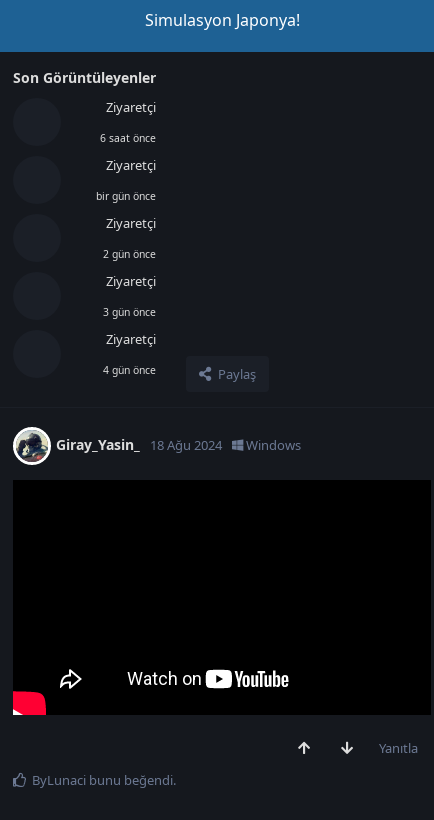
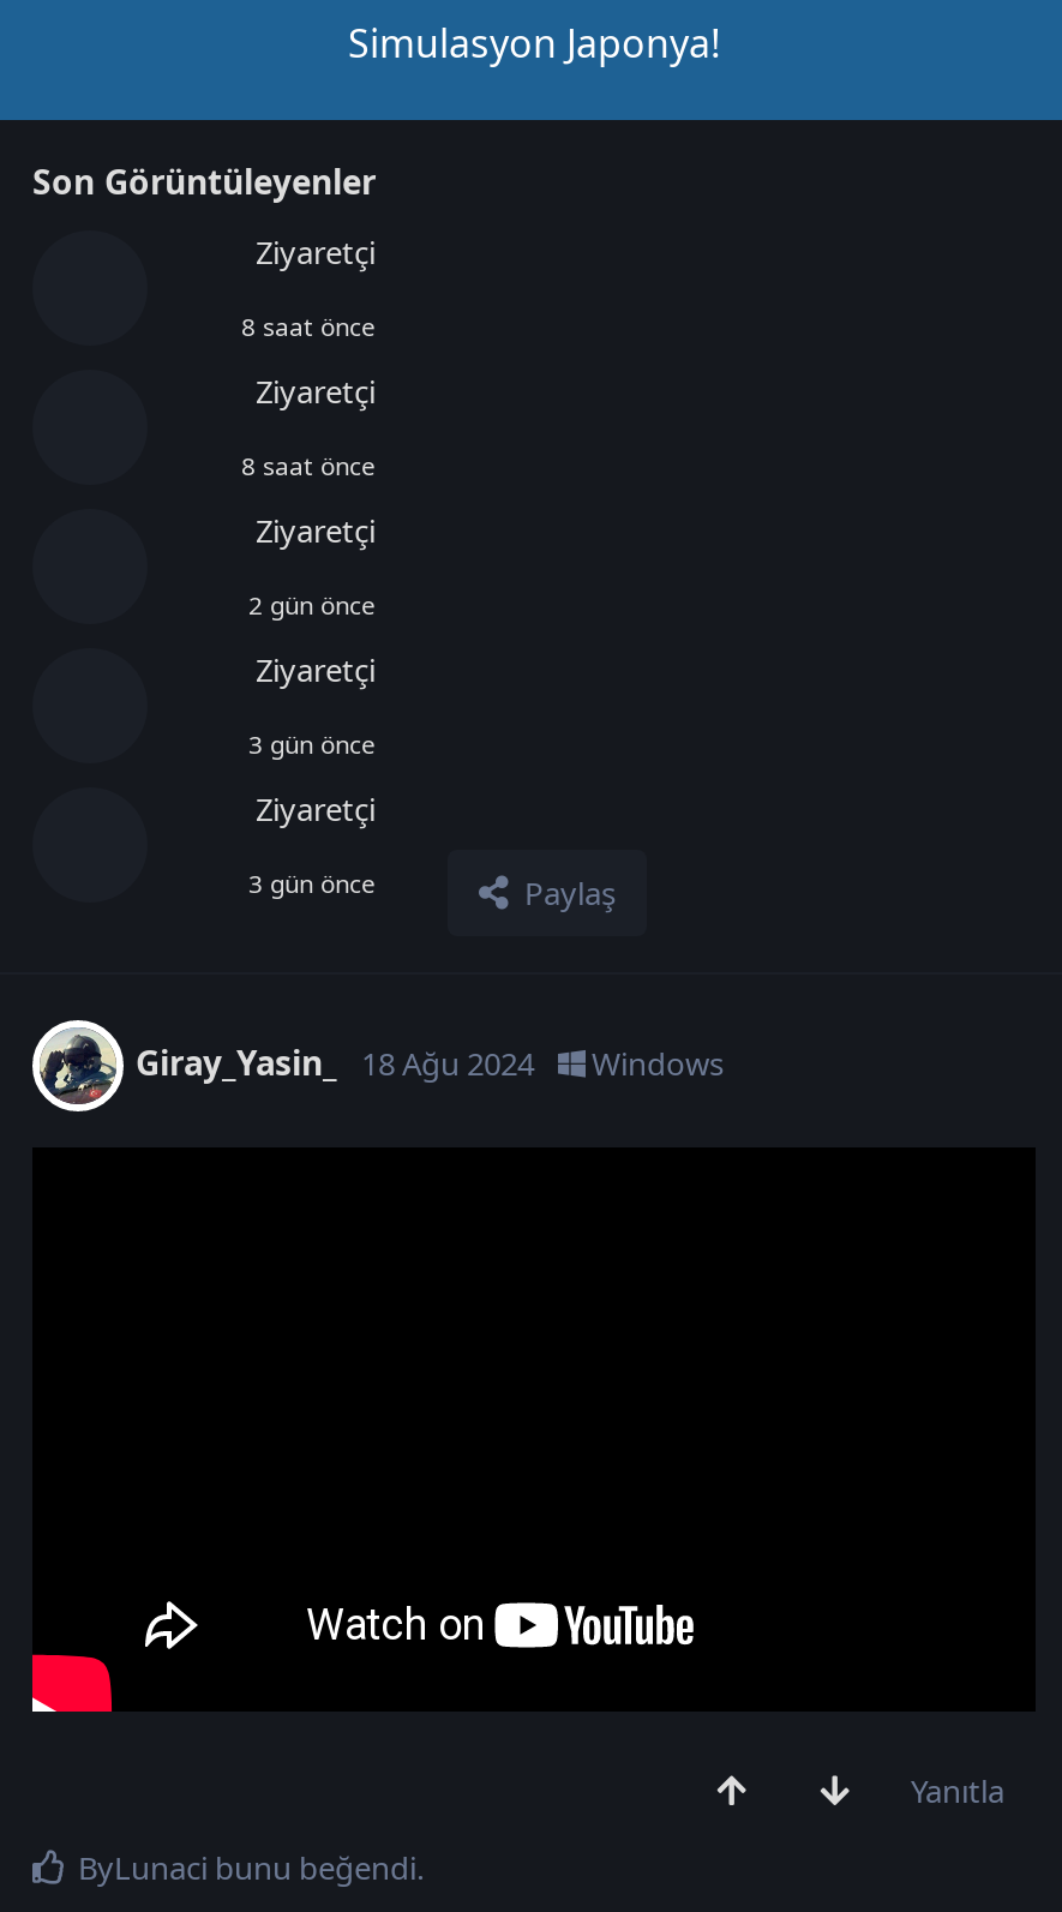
- 6 saat önce
+ 8 saat önce

- bir gün önce
+ 8 saat önce

- 4 gün önce
+ 3 gün önce
